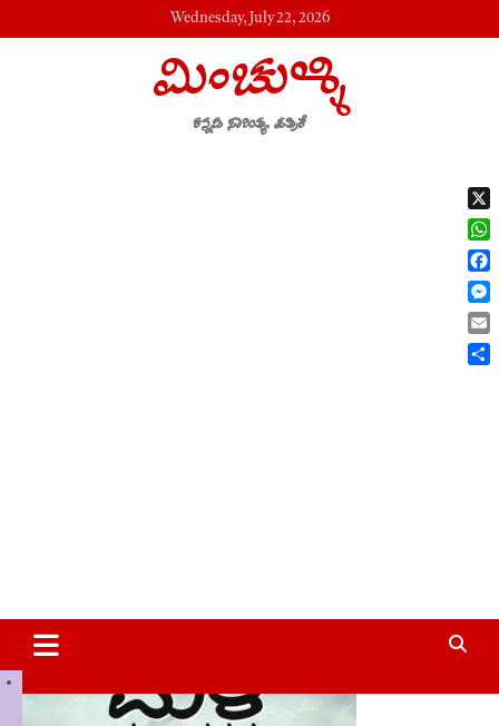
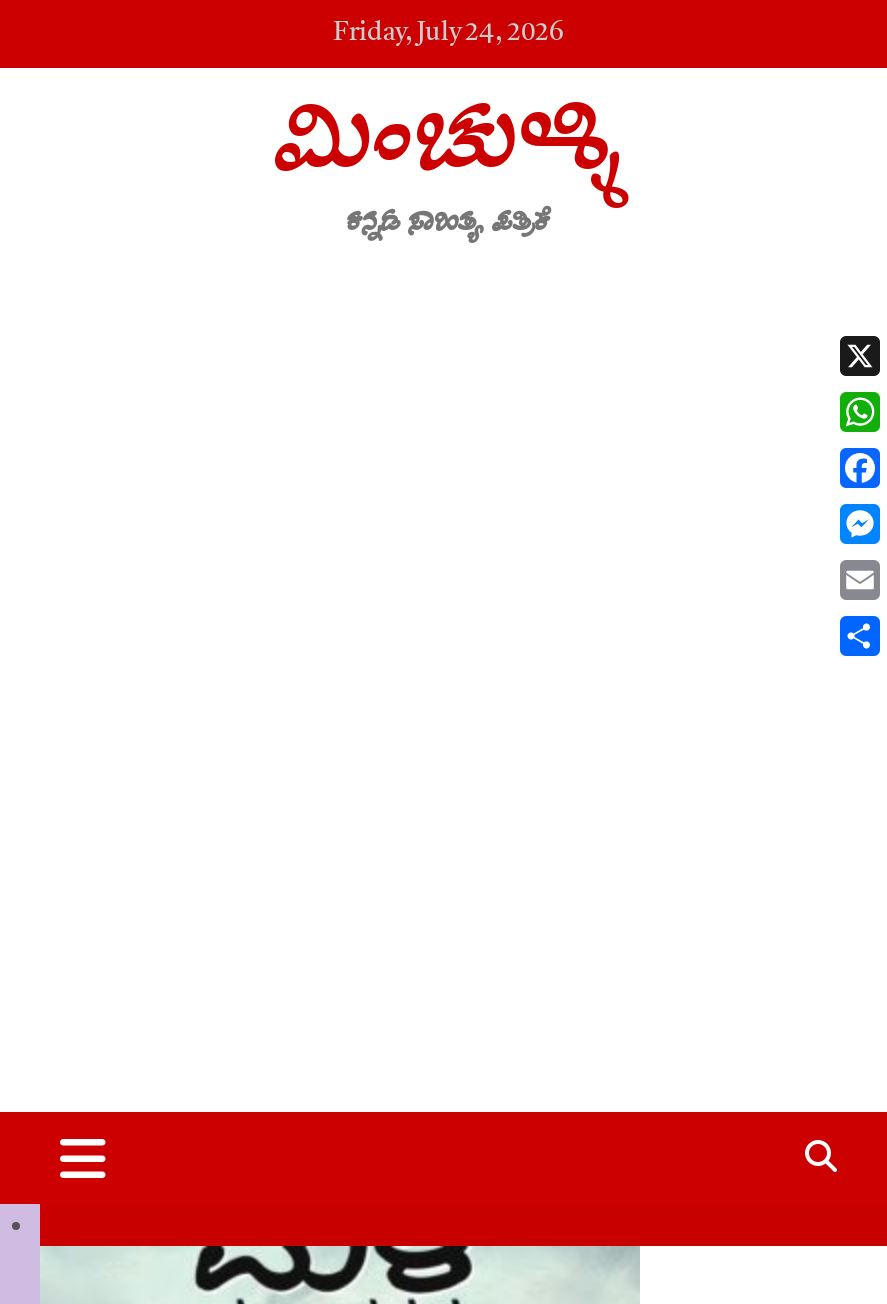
- Wednesday, July 22, 2026
+ Friday, July 24, 2026
